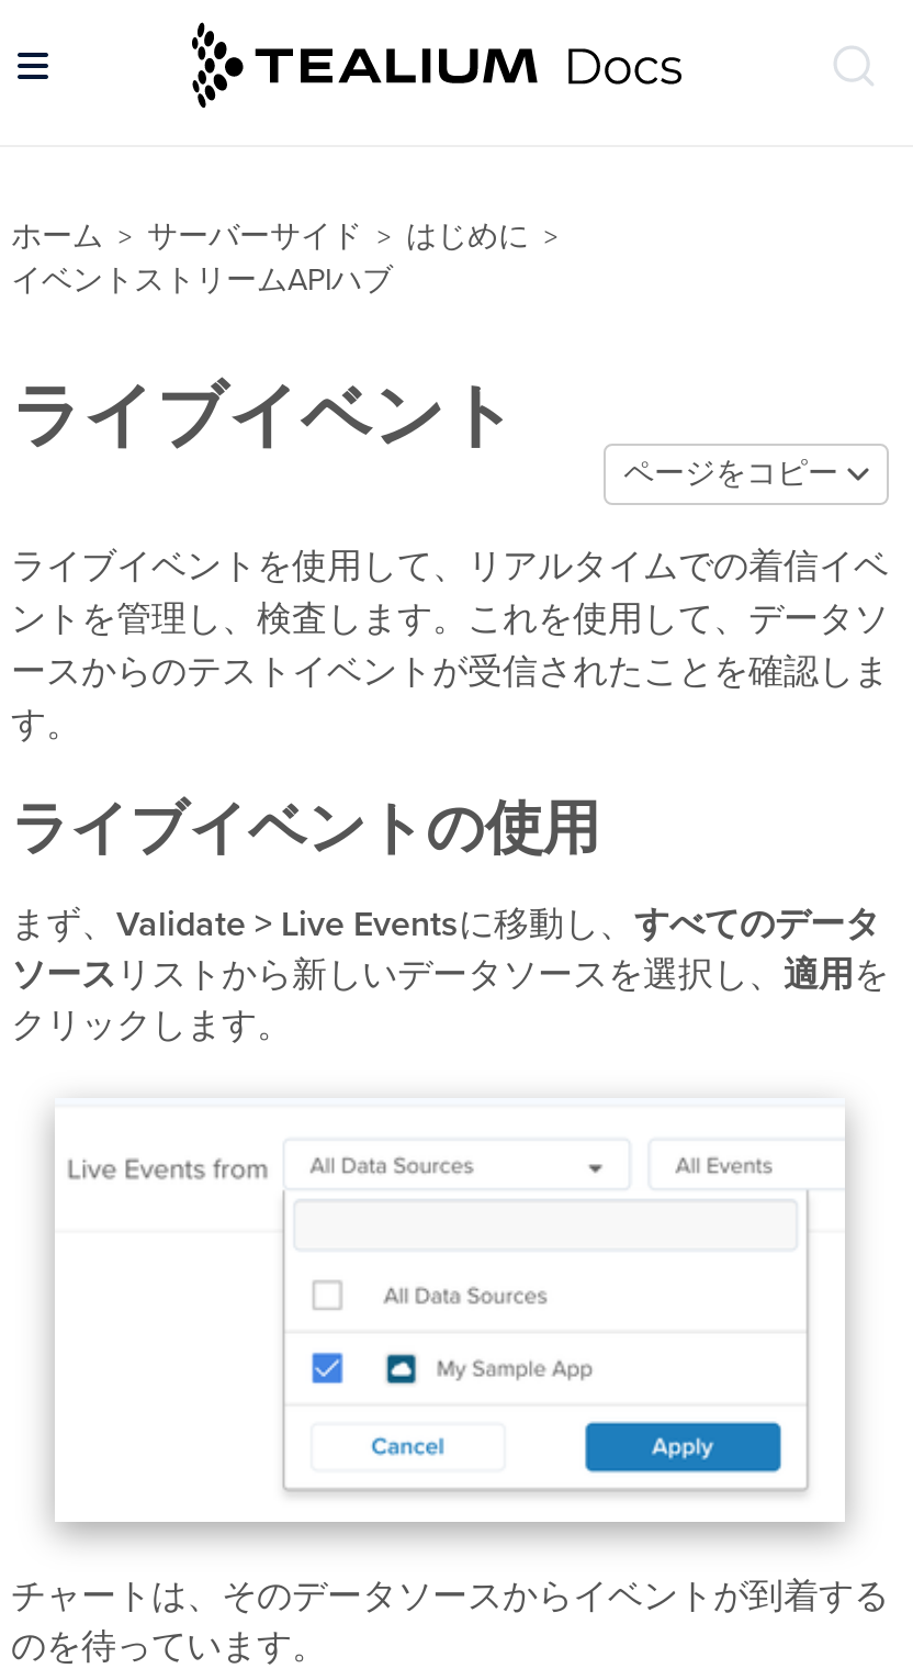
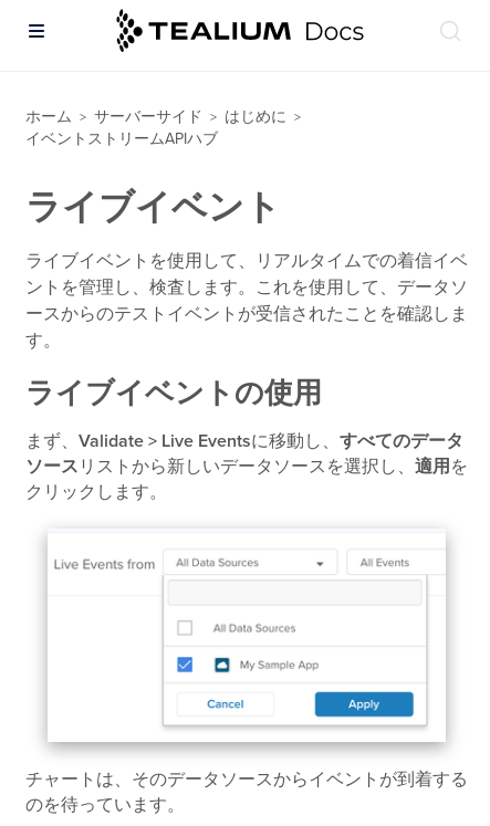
- ページをコピー
